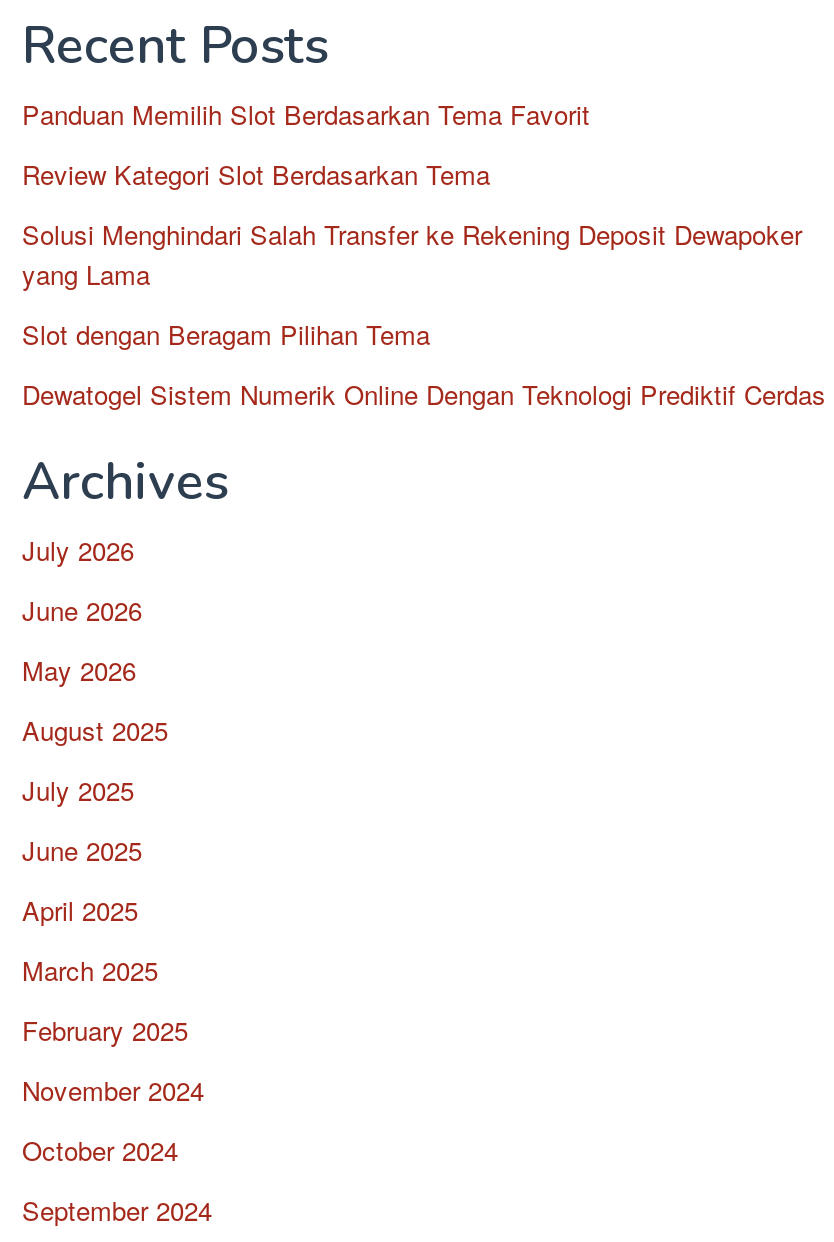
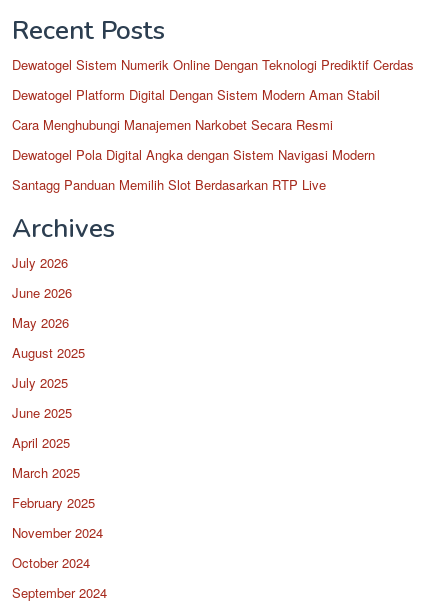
- Panduan Memilih Slot Berdasarkan Tema Favorit
- Review Kategori Slot Berdasarkan Tema
- Solusi Menghindari Salah Transfer ke Rekening Deposit Dewapoker
- yang Lama
- Slot dengan Beragam Pilihan Tema

moved up: Dewatogel Sistem Numerik Online Dengan Teknologi Prediktif Cerdas

+ Dewatogel Platform Digital Dengan Sistem Modern Aman Stabil
+ Cara Menghubungi Manajemen Narkobet Secara Resmi
+ Dewatogel Pola Digital Angka dengan Sistem Navigasi Modern
+ Santagg Panduan Memilih Slot Berdasarkan RTP Live
